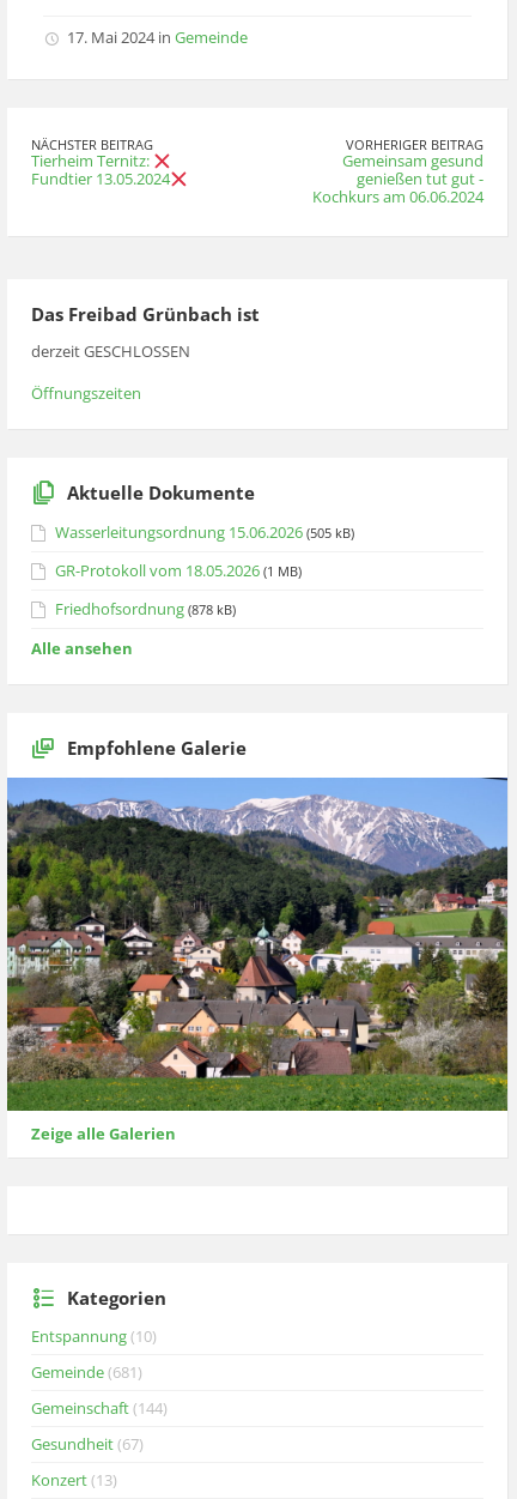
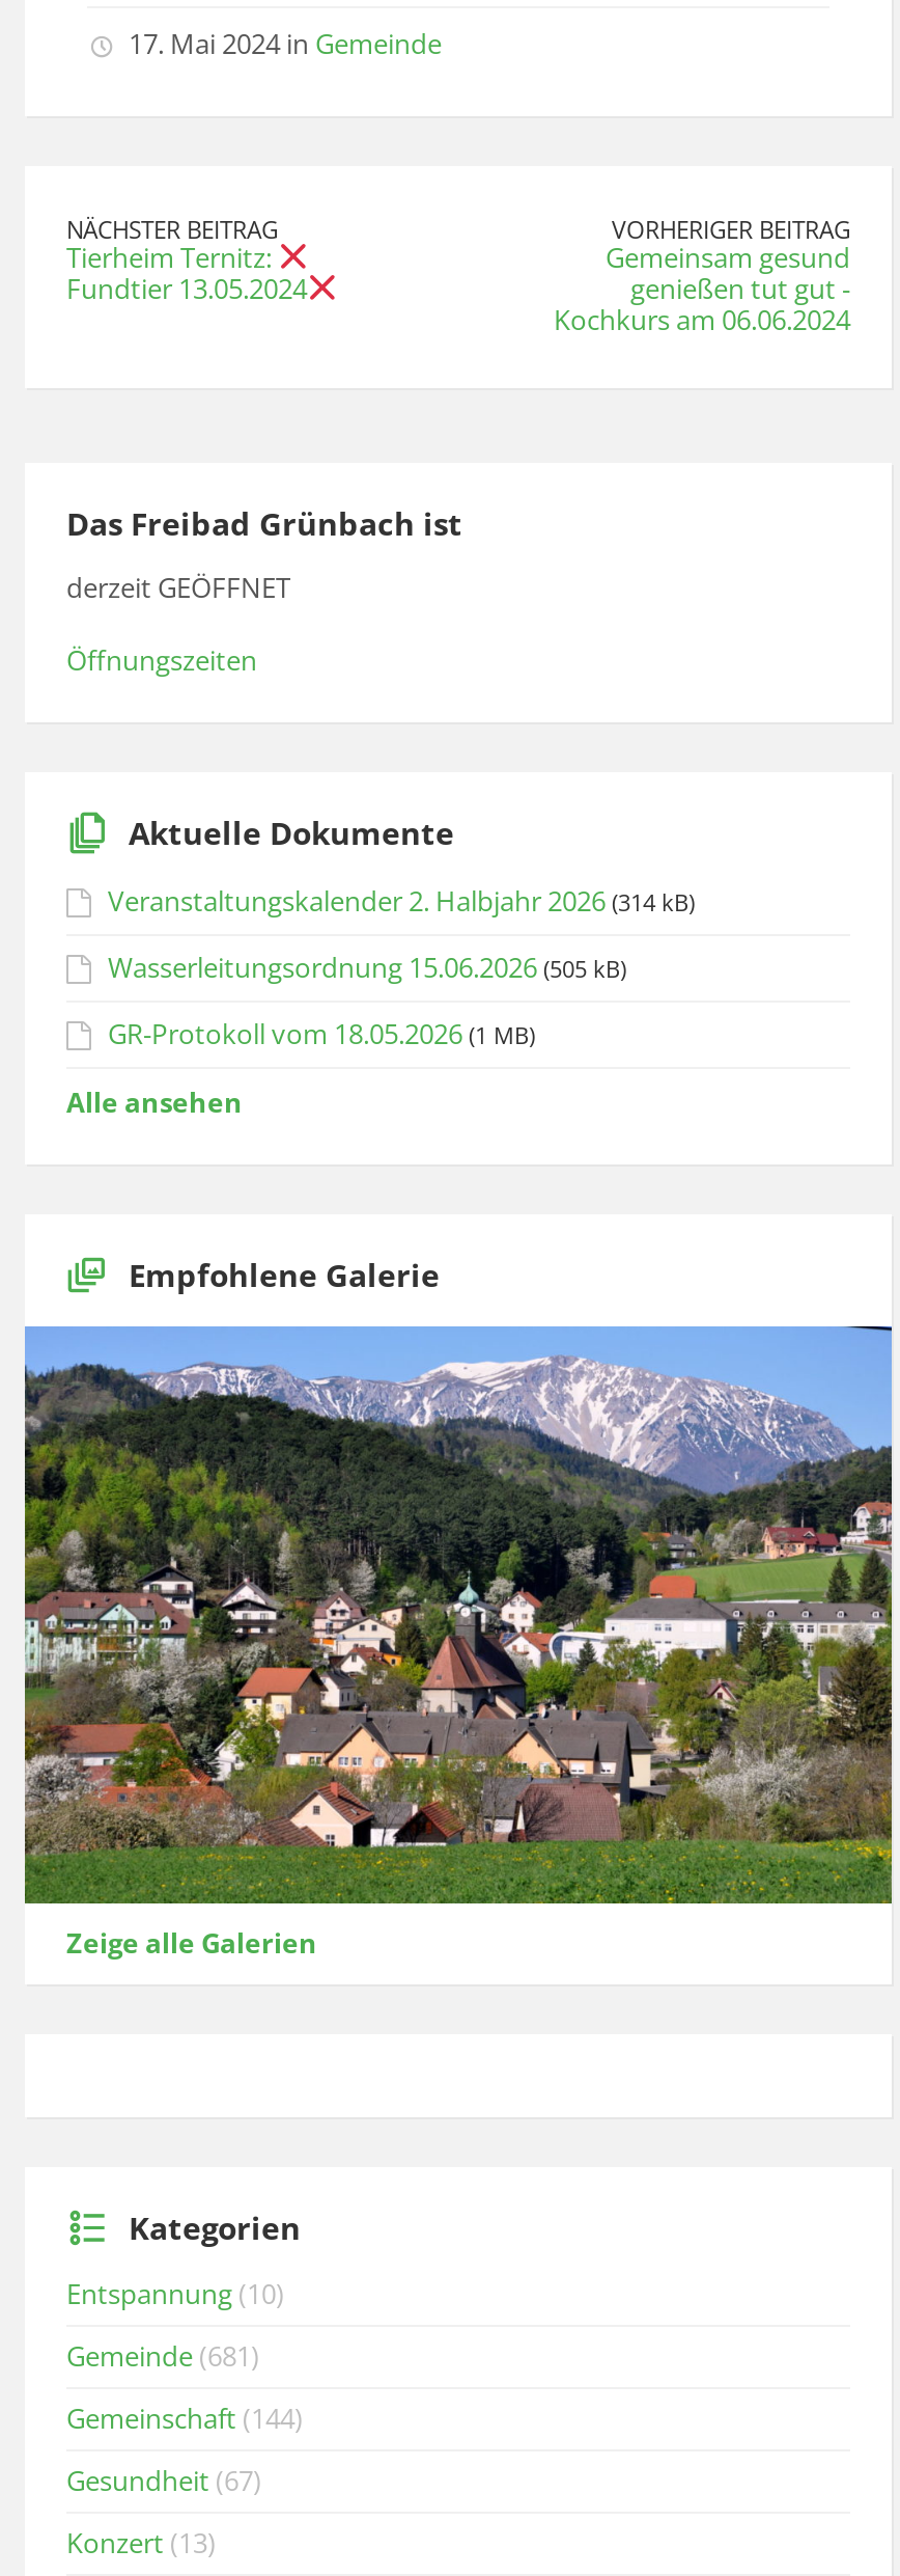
- derzeit GESCHLOSSEN
+ derzeit GEÖFFNET

+ Veranstaltungskalender 2. Halbjahr 2026 (314 kB)

moved down: Wasserleitungsordnung 15.06.2026 (505 kB) | GR-Protokoll vom 18.05.2026 (1 MB)

- Friedhofsordnung (878 kB)
